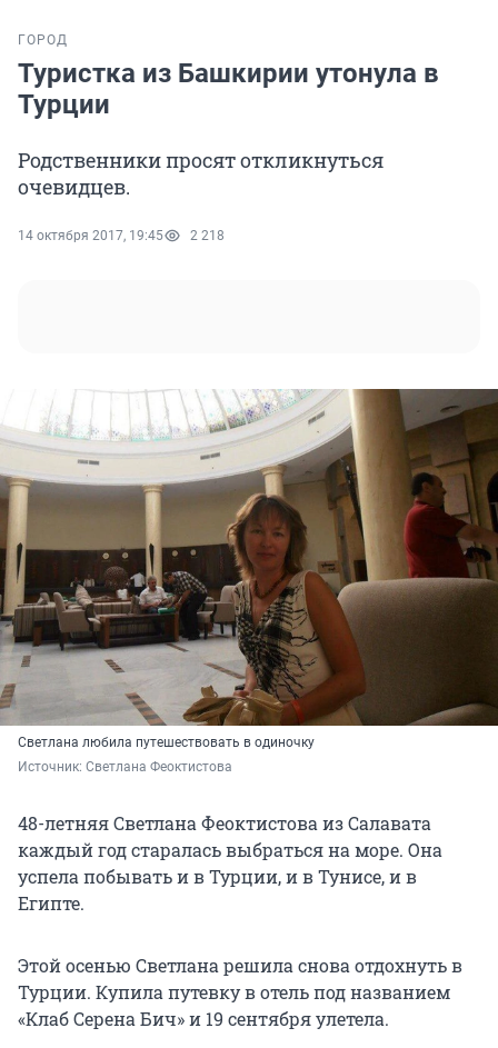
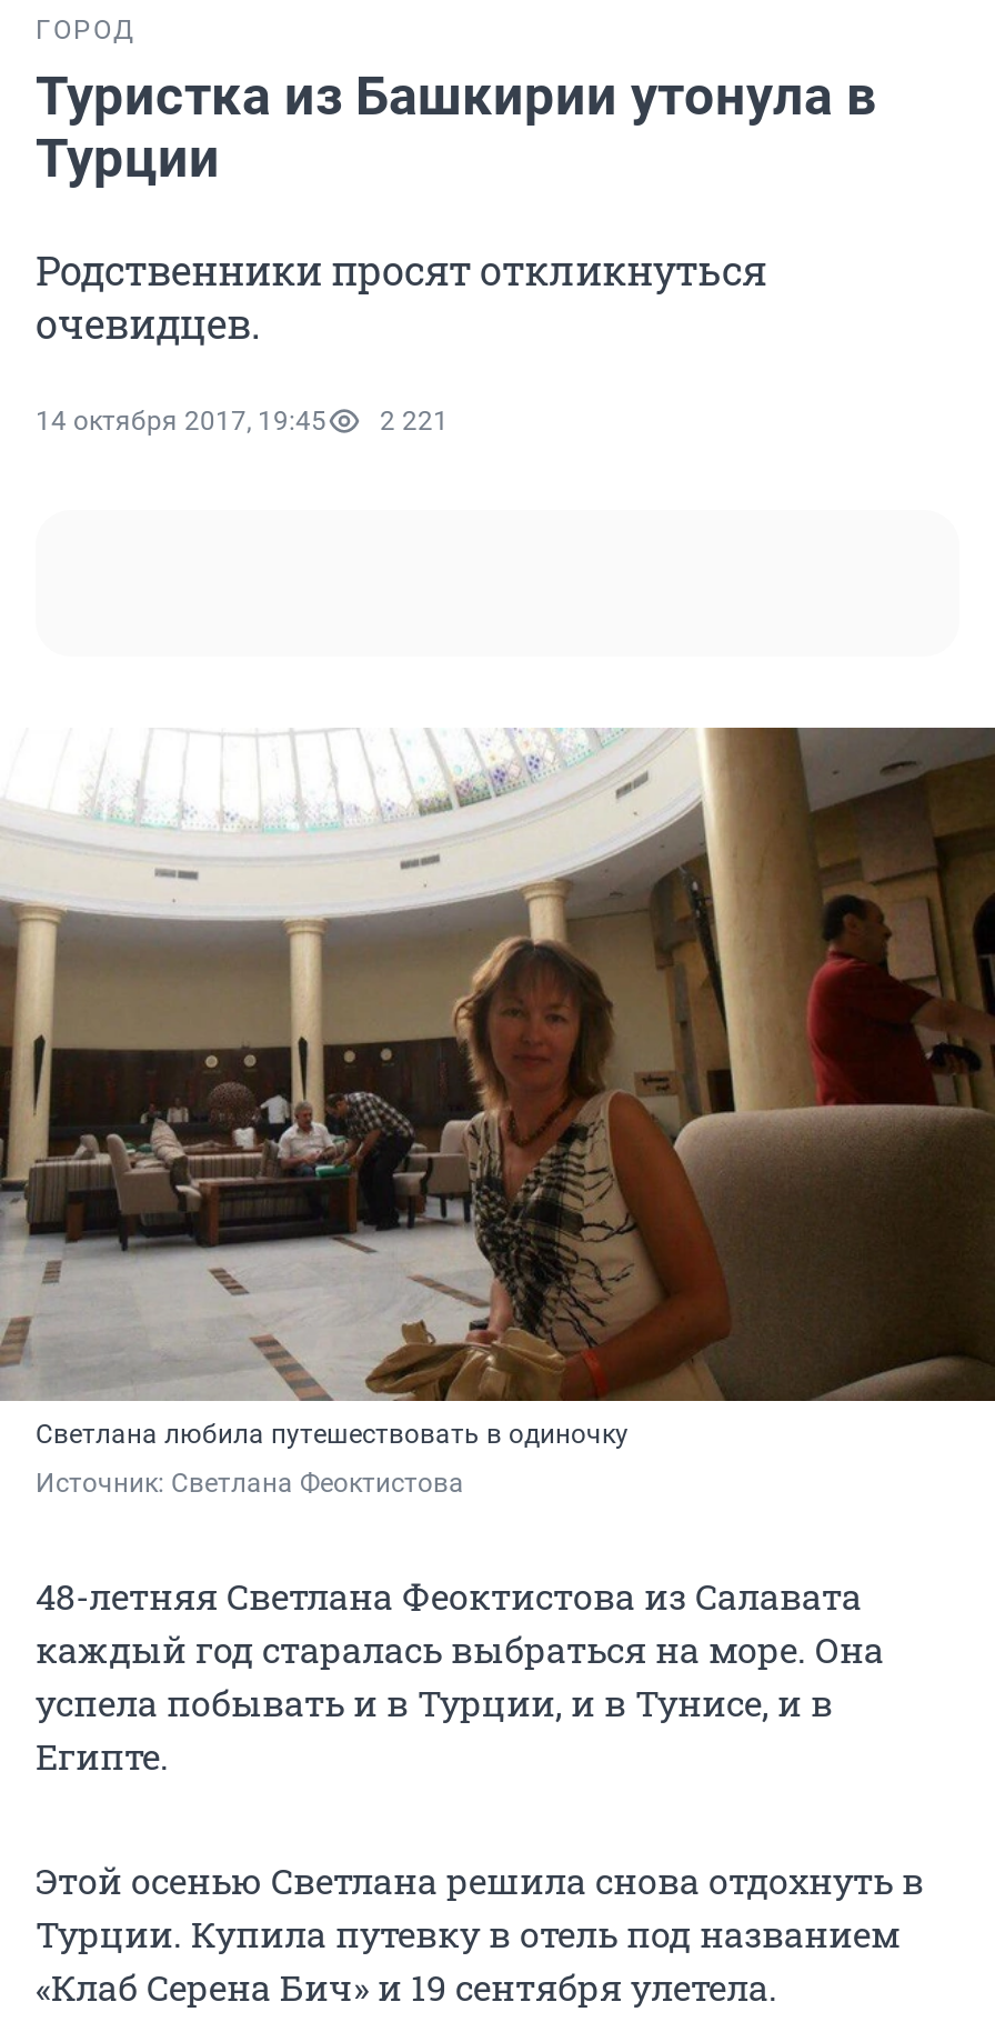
- 14 октября 2017, 19:45 2 218
+ 14 октября 2017, 19:45 2 221
